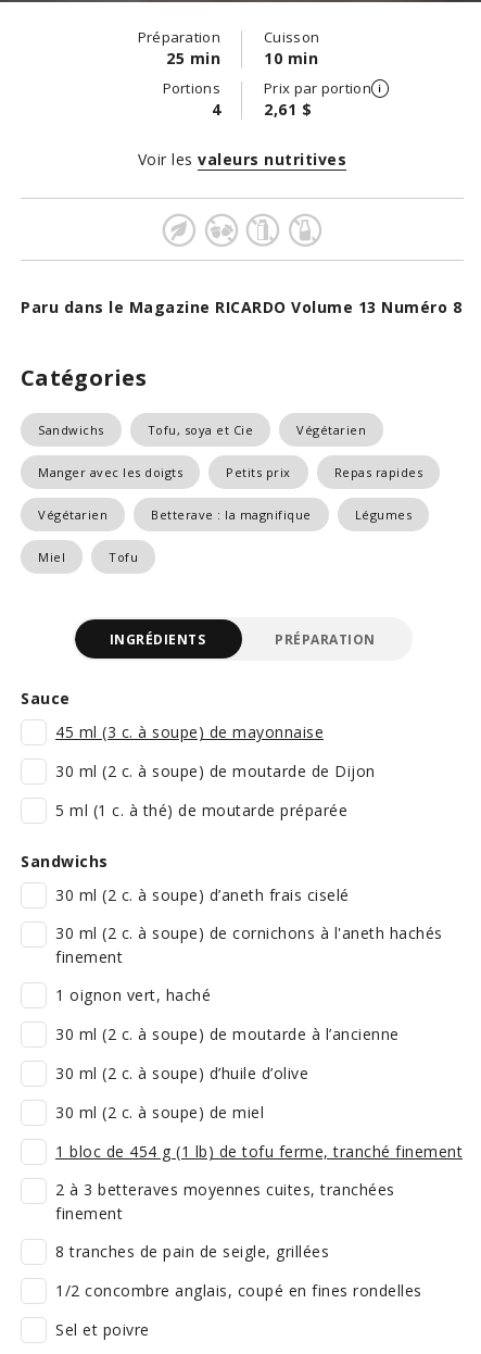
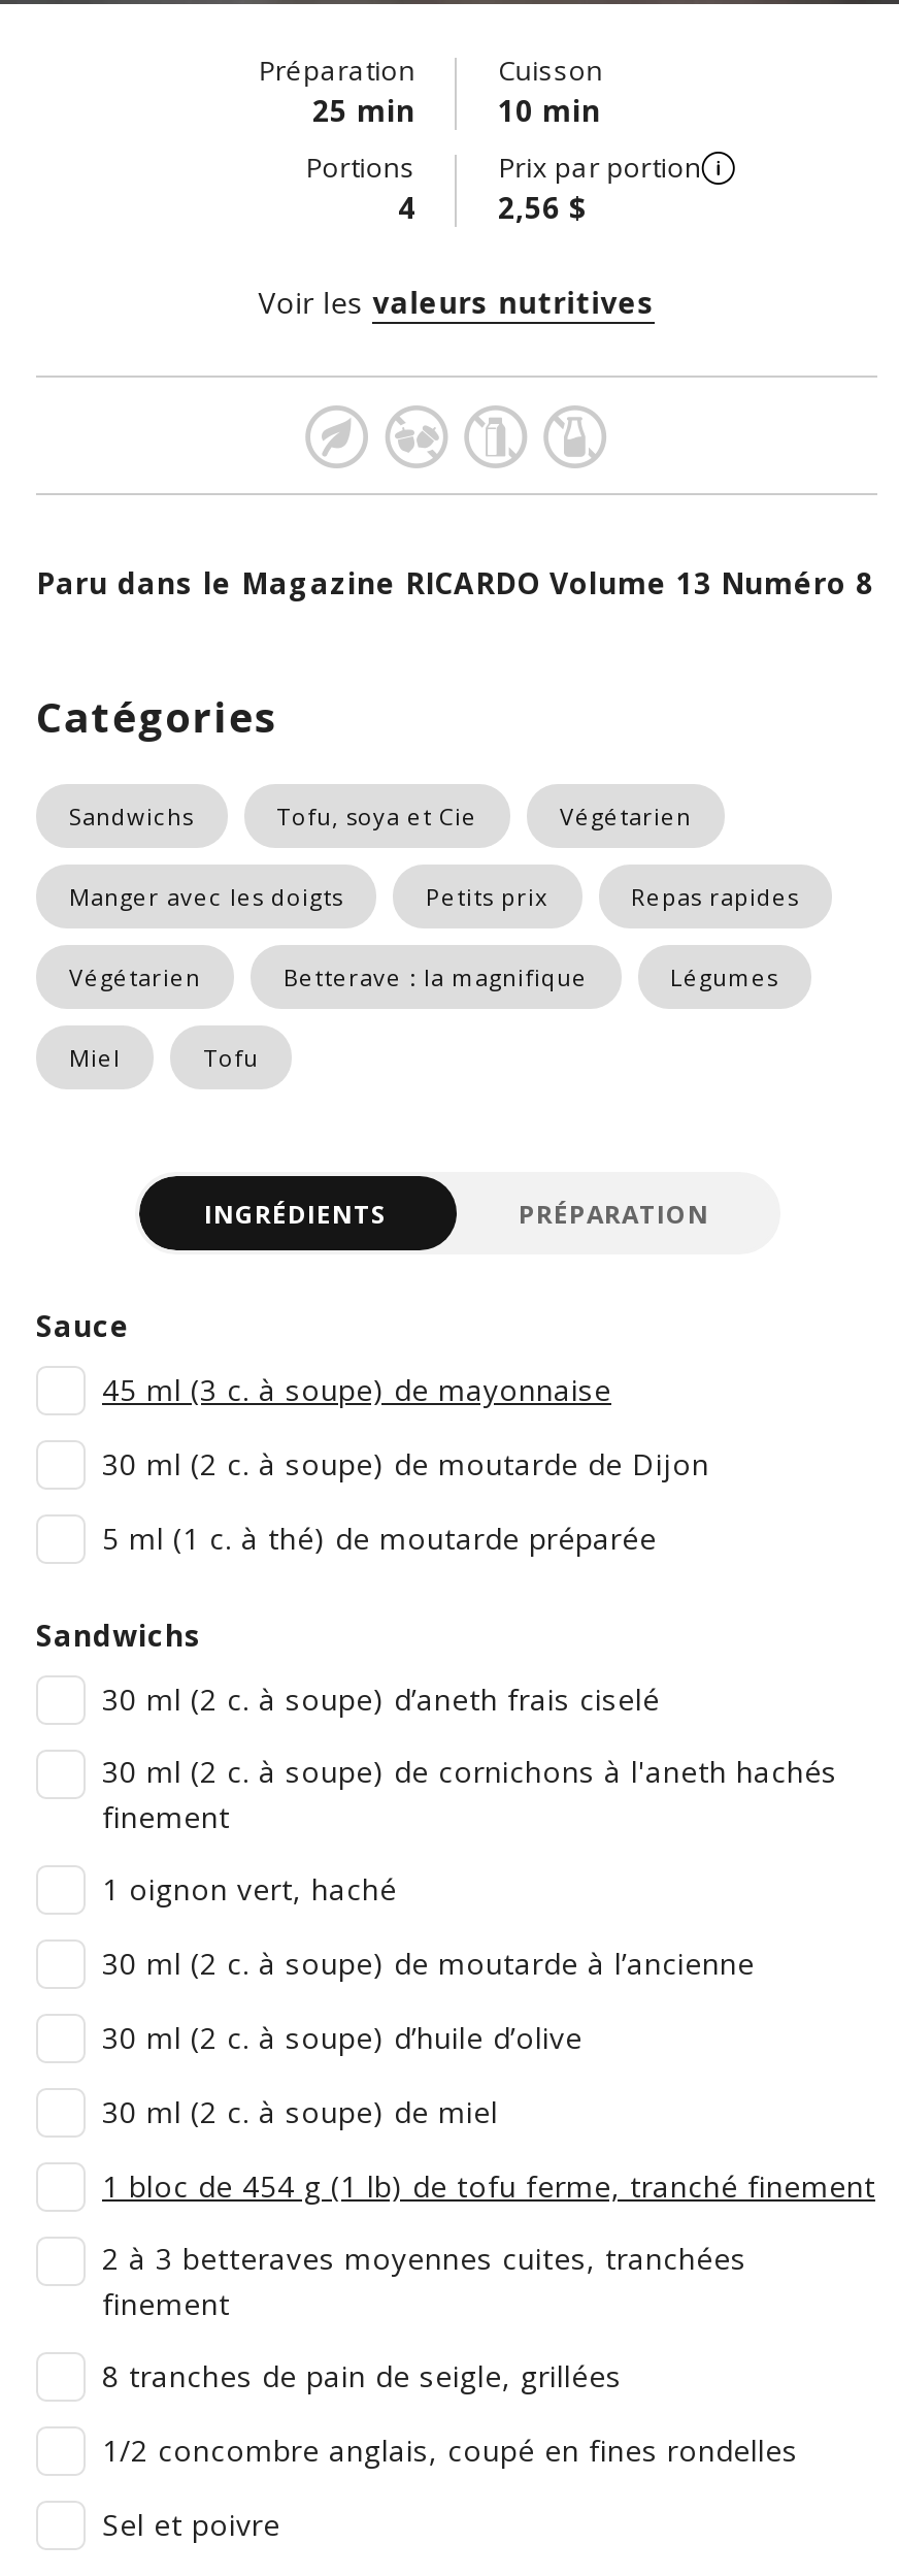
- 2,61 $
+ 2,56 $
